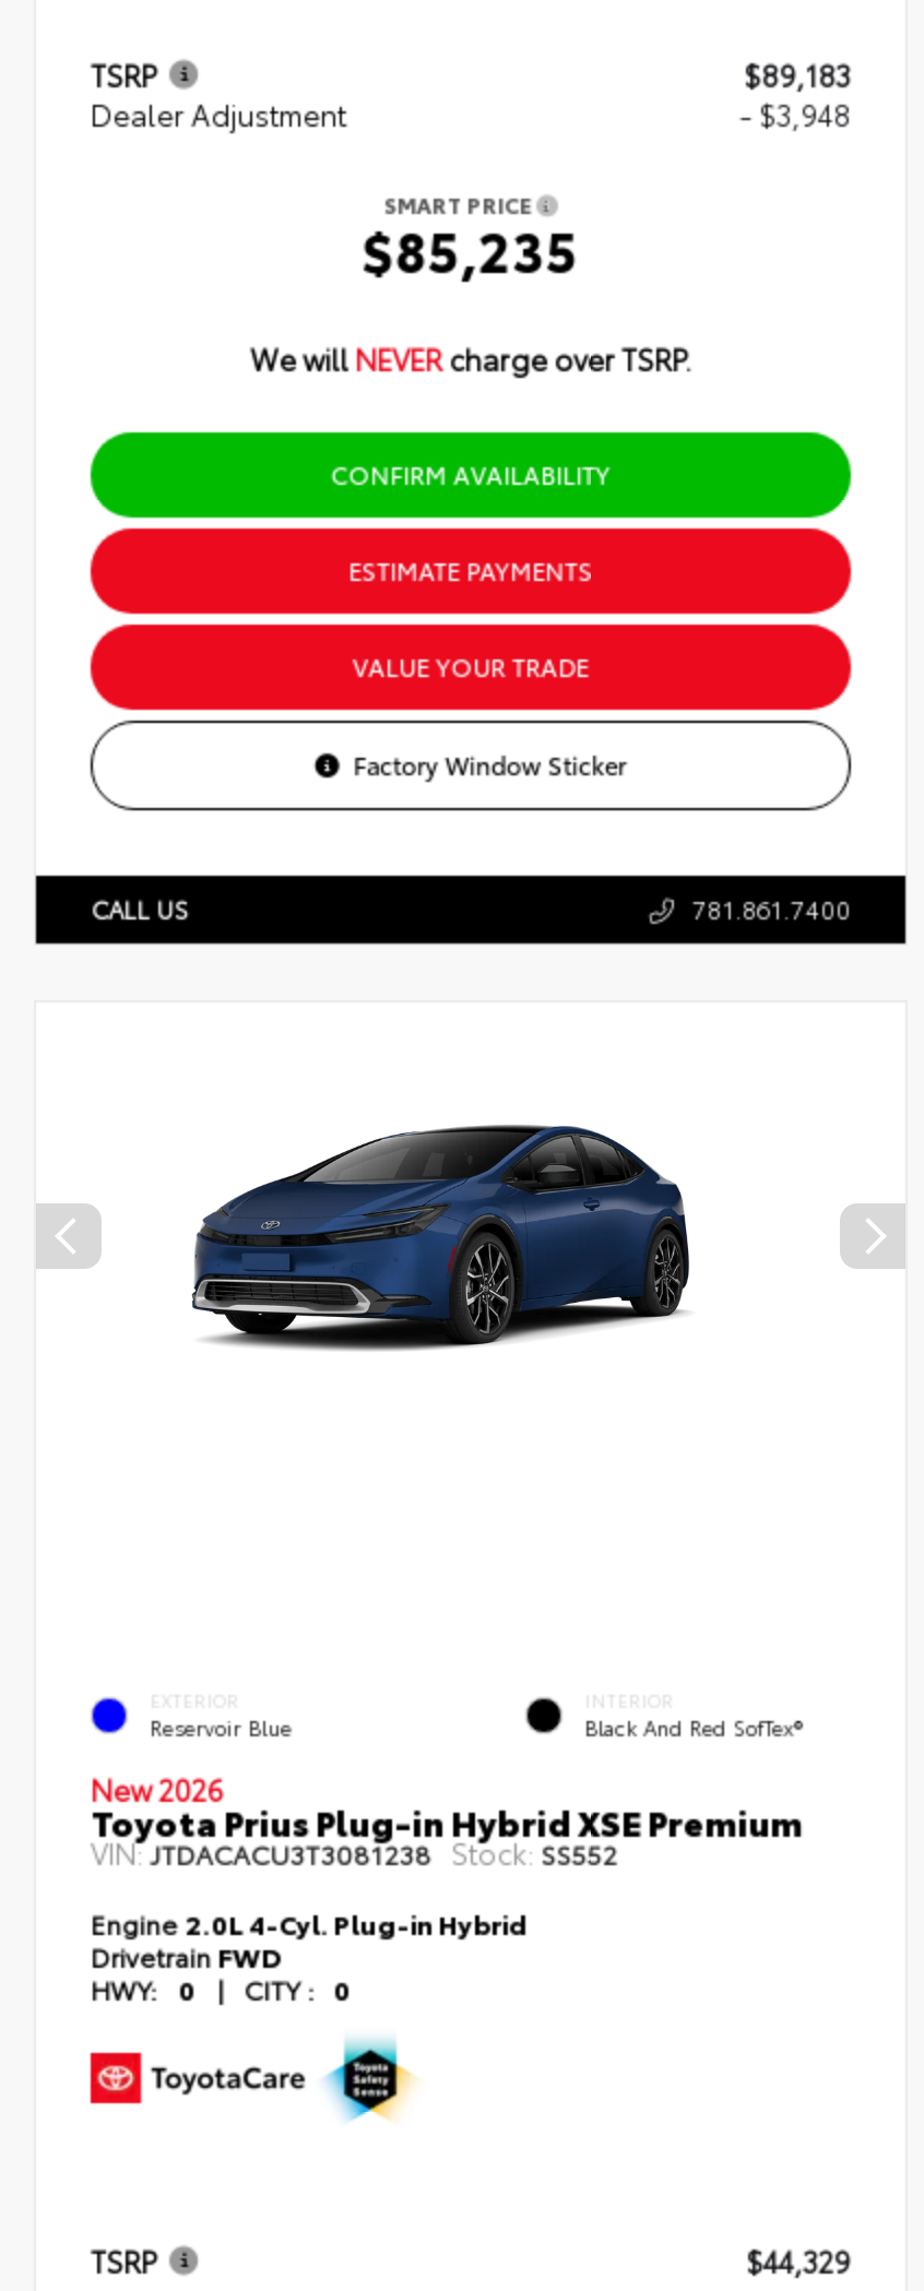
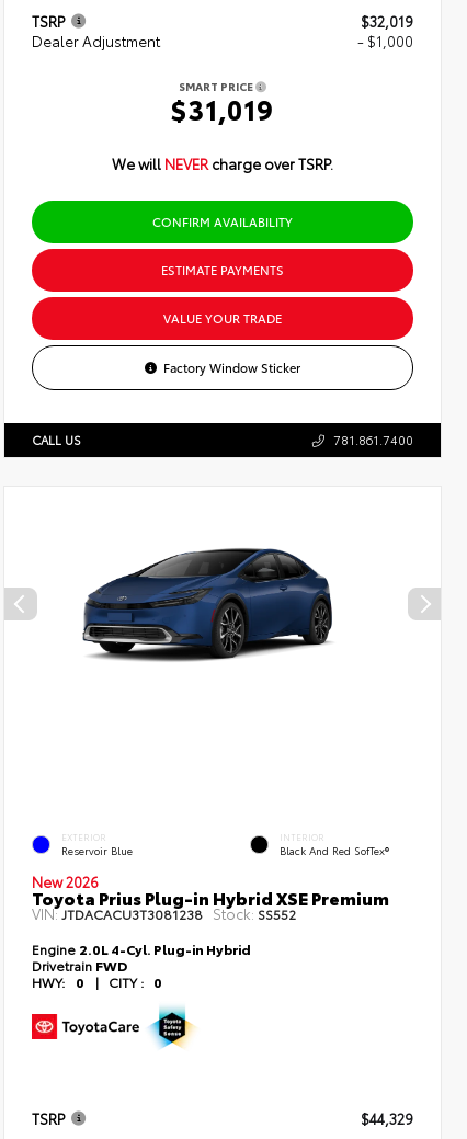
- $89,183
+ $32,019

- - $3,948
+ - $1,000

- $85,235
+ $31,019
